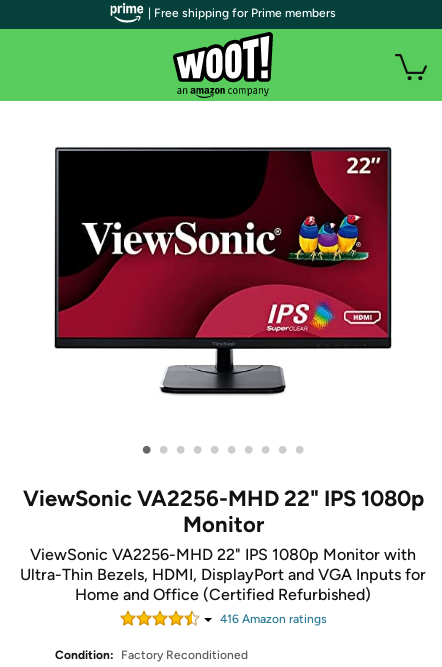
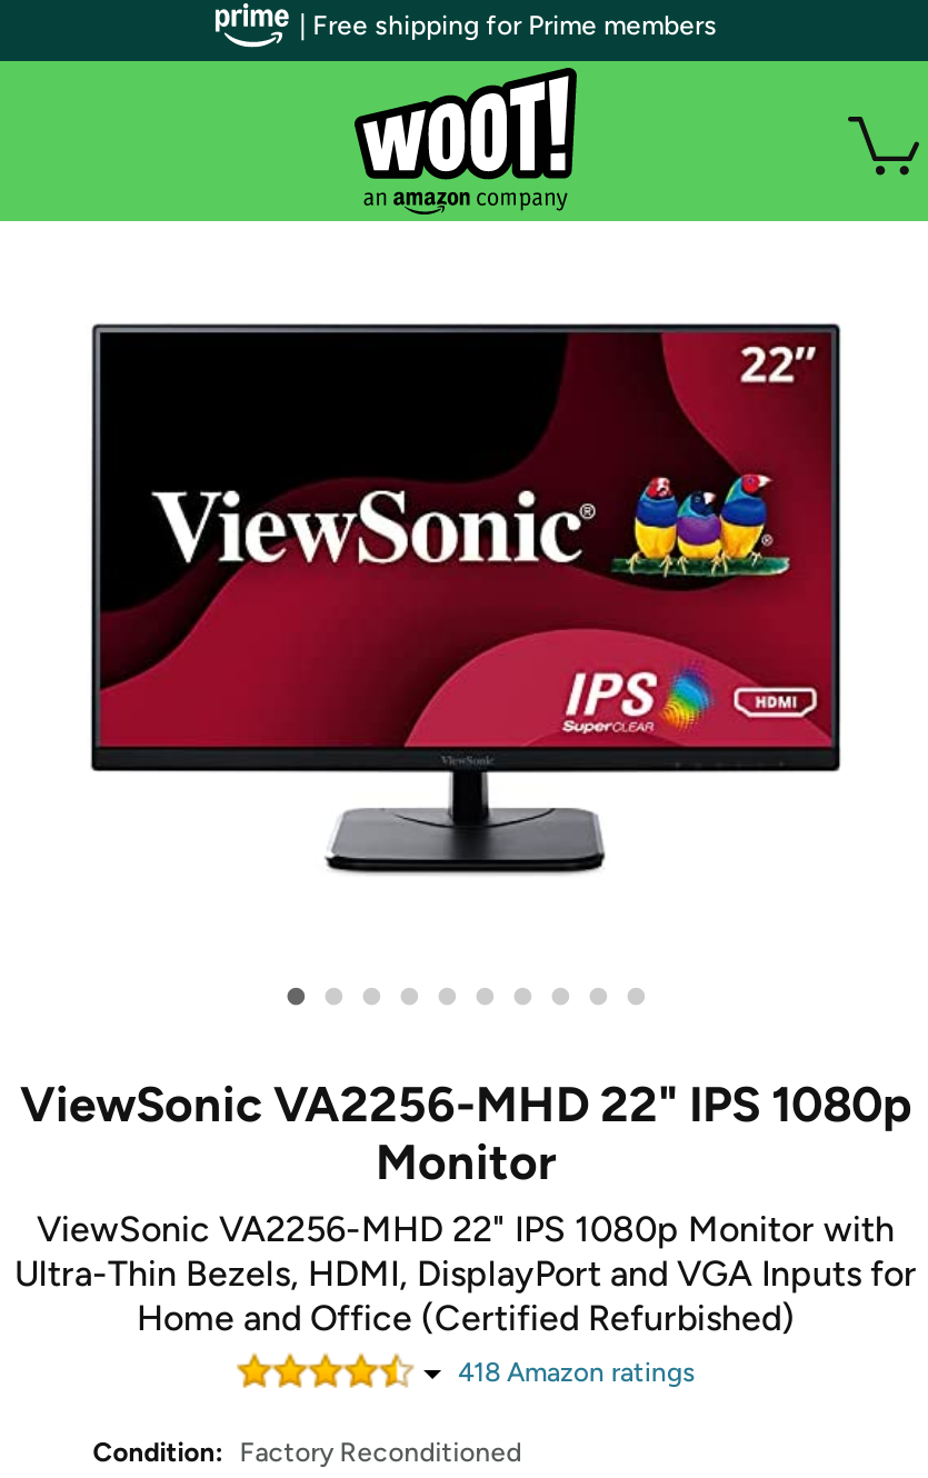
- 416 Amazon ratings
+ 418 Amazon ratings
